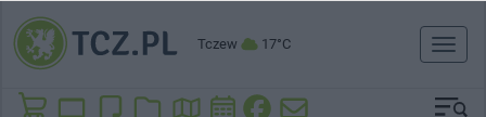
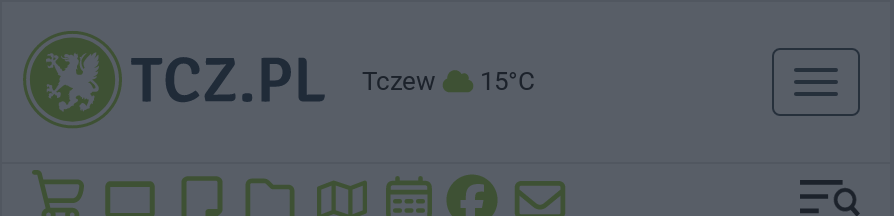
- Tczew 17°C
+ Tczew 15°C
